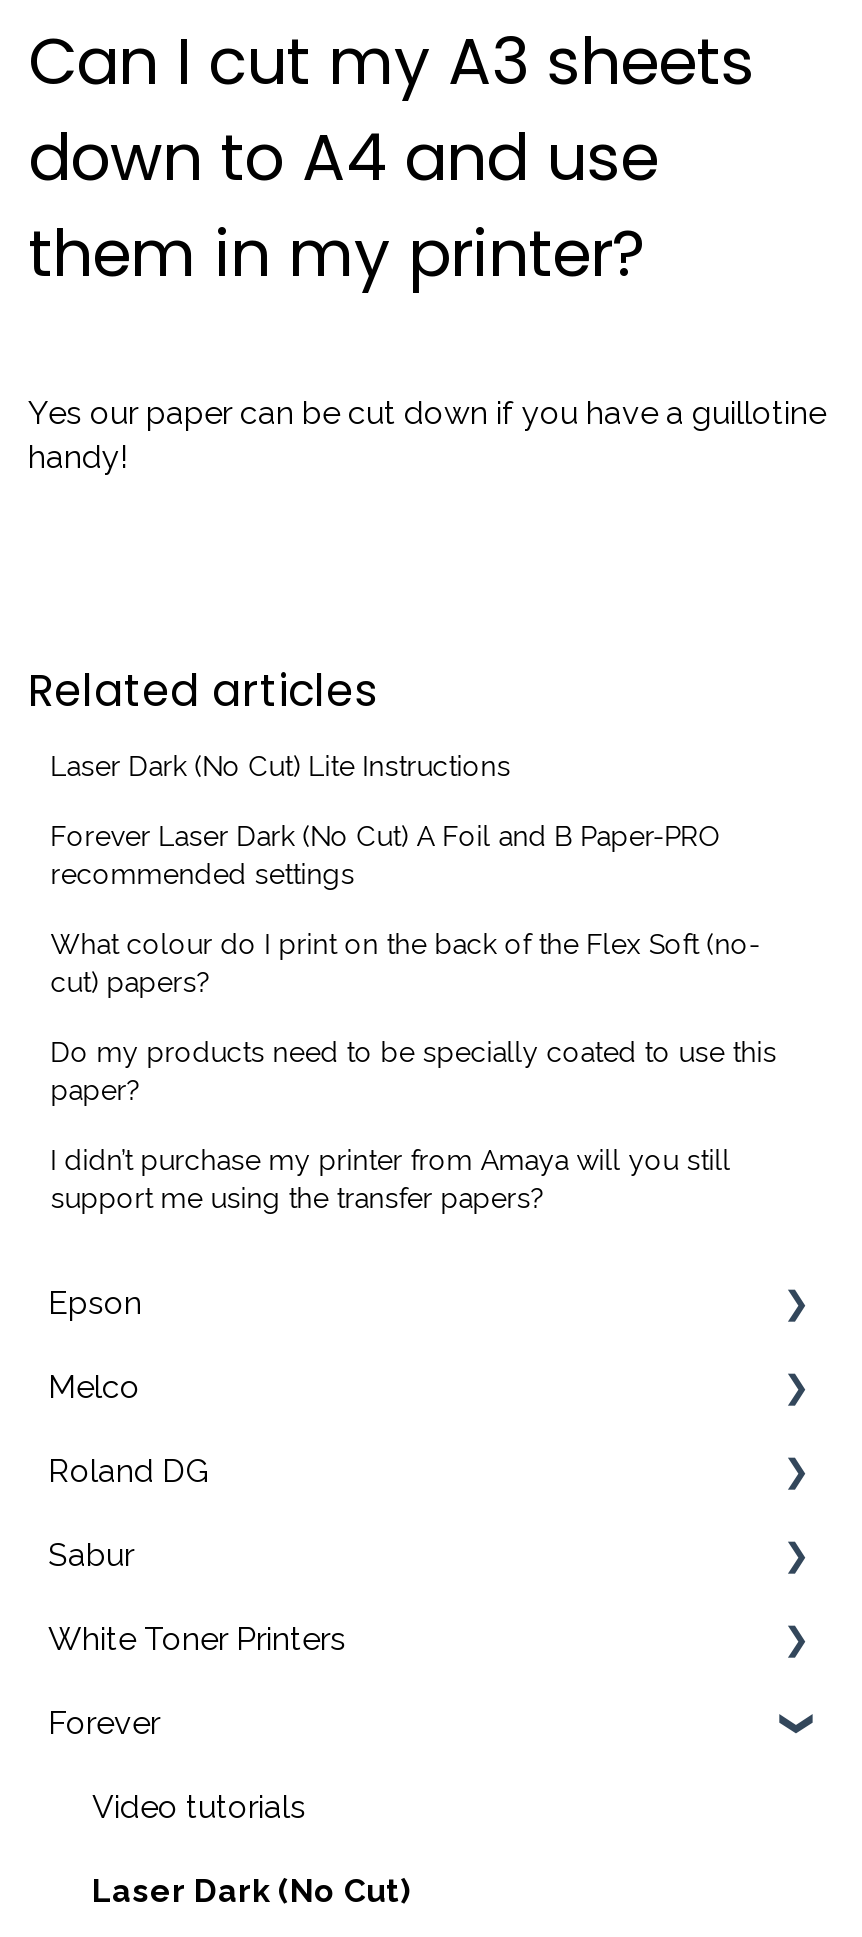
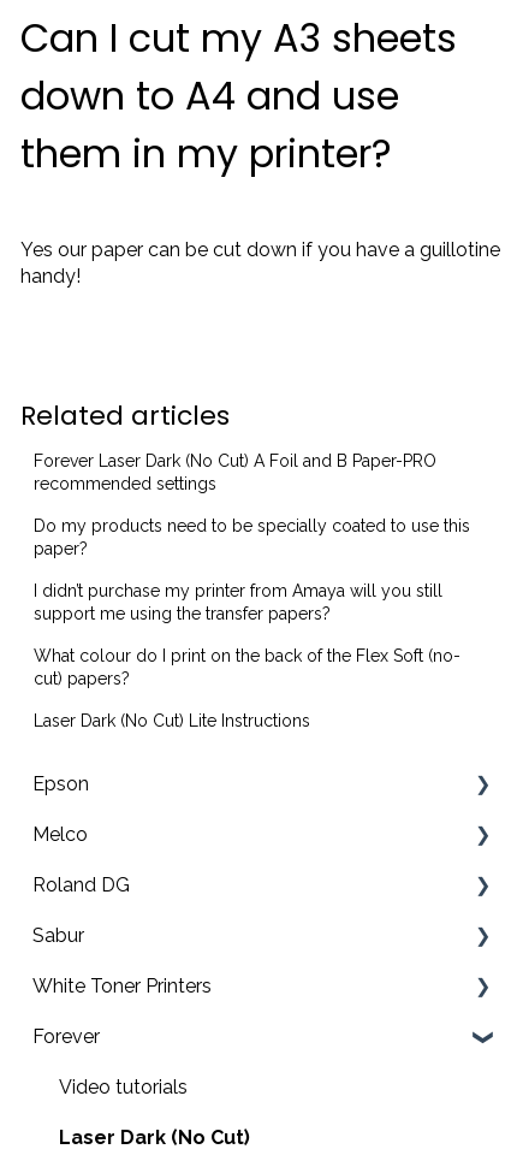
moved down: Laser Dark (No Cut) Lite Instructions

moved up: Forever Laser Dark (No Cut) A Foil and B Paper-PRO | recommended settings

moved down: What colour do I print on the back of the Flex Soft (no- | cut) papers?

moved up: Do my products need to be specially coated to use this | paper? | I didn’t purchase my printer from Amaya will you still | support me using the transfer papers?
